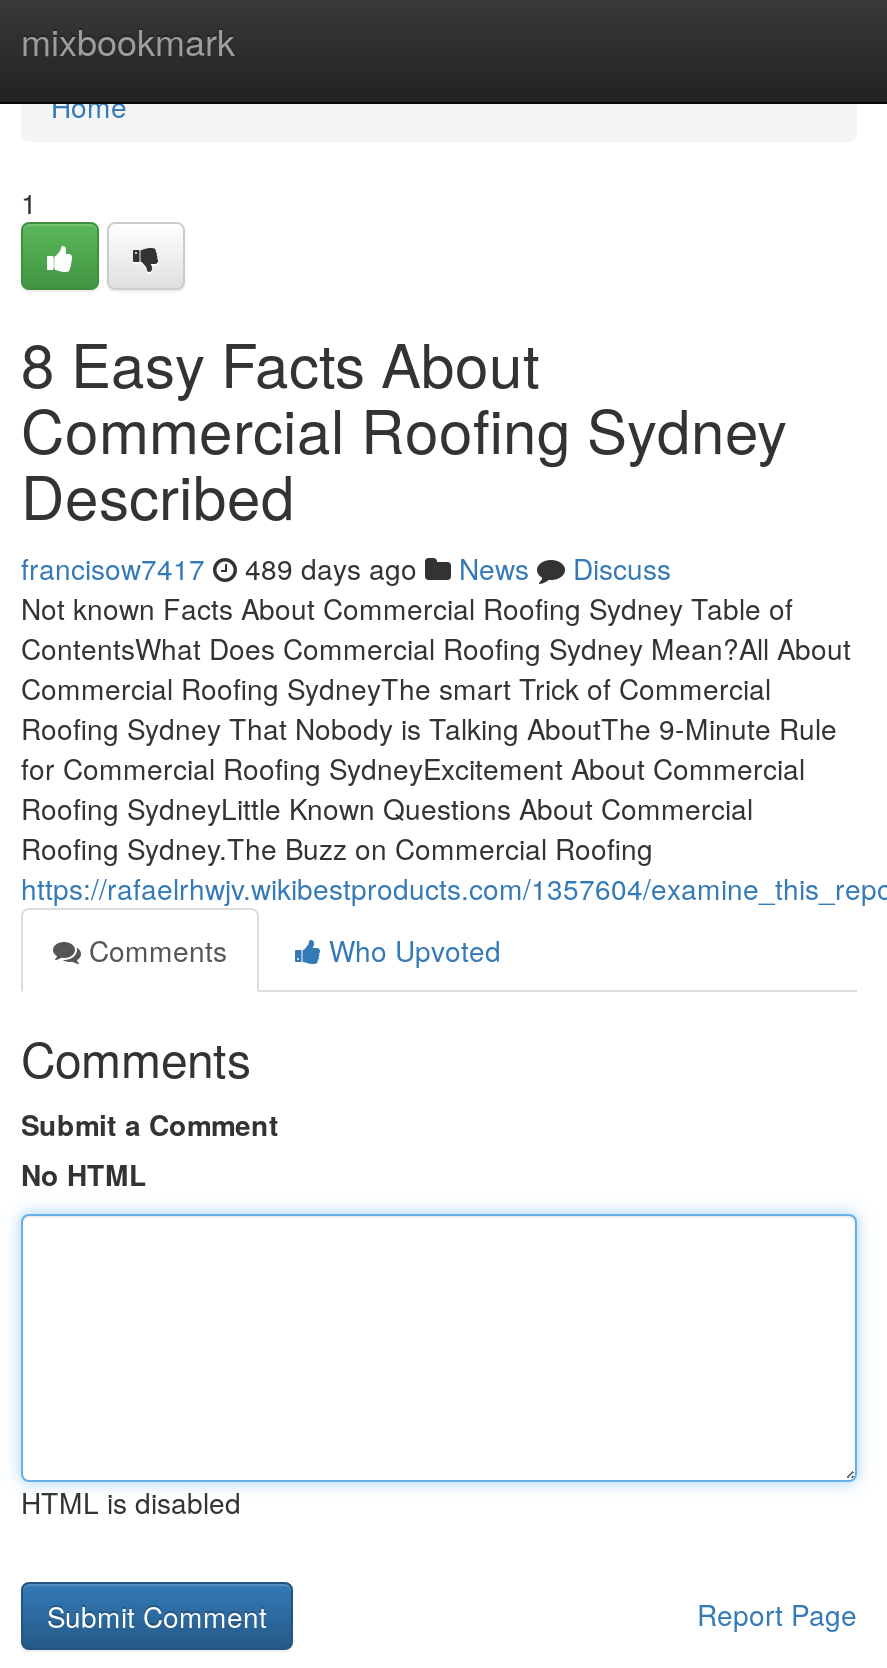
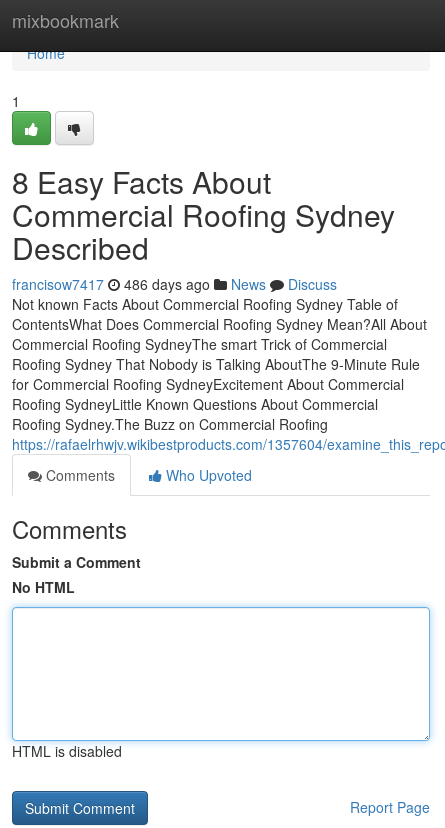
- francisow7417 489 days ago News Discuss
+ francisow7417 486 days ago News Discuss
